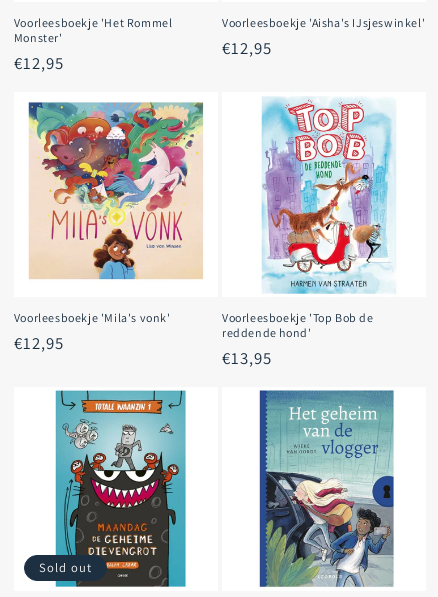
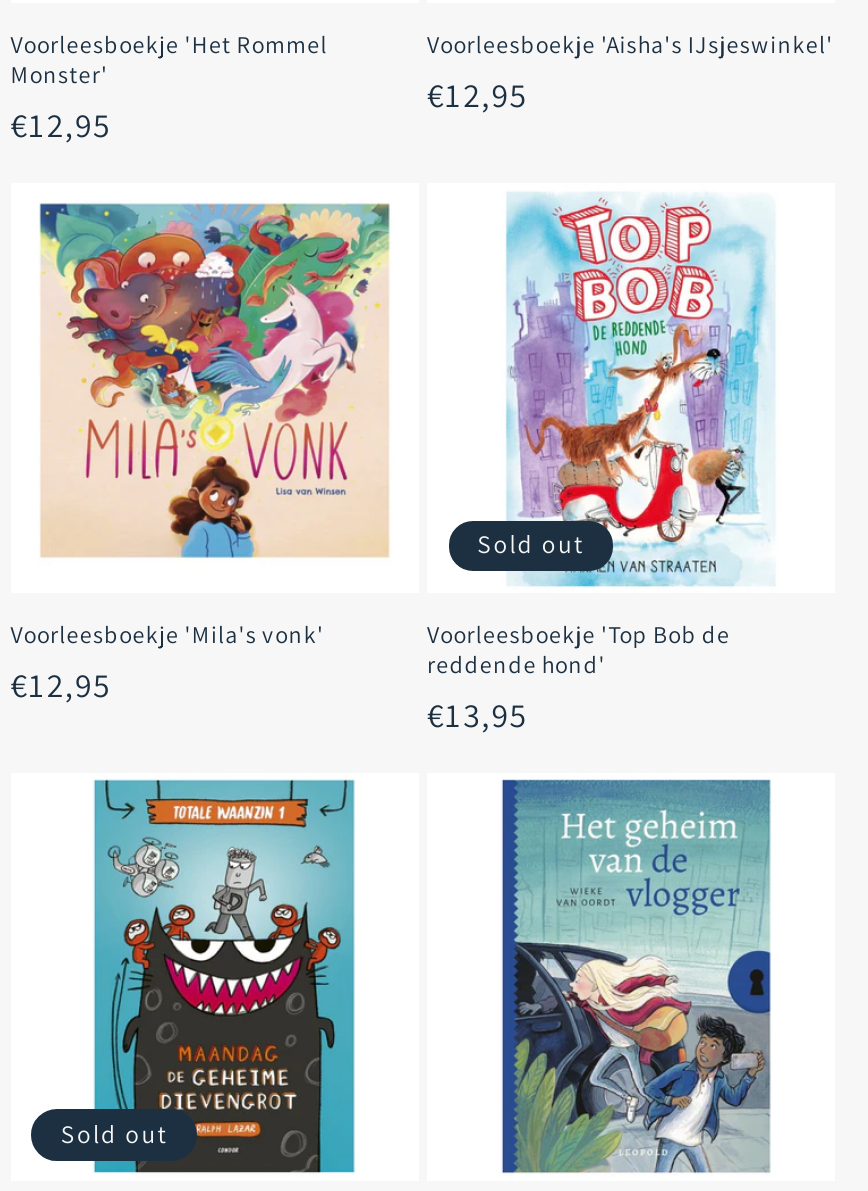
+ Sold out
